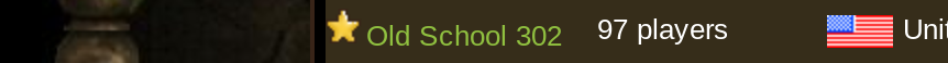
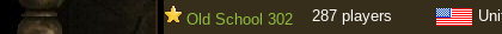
- Old School 302 97 players
+ Old School 302 287 players
